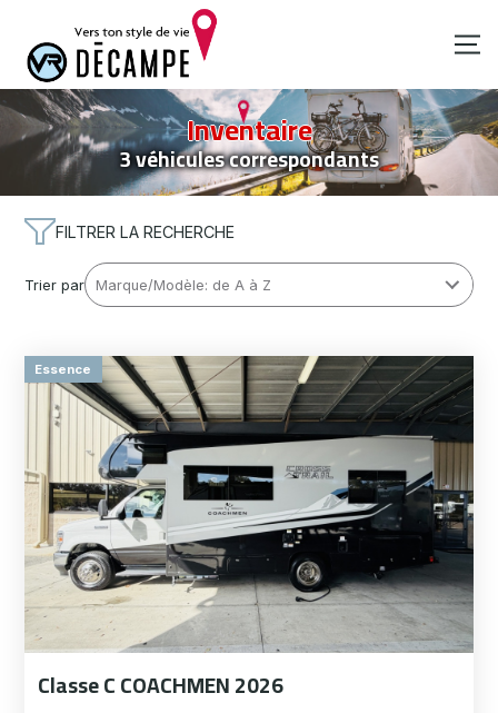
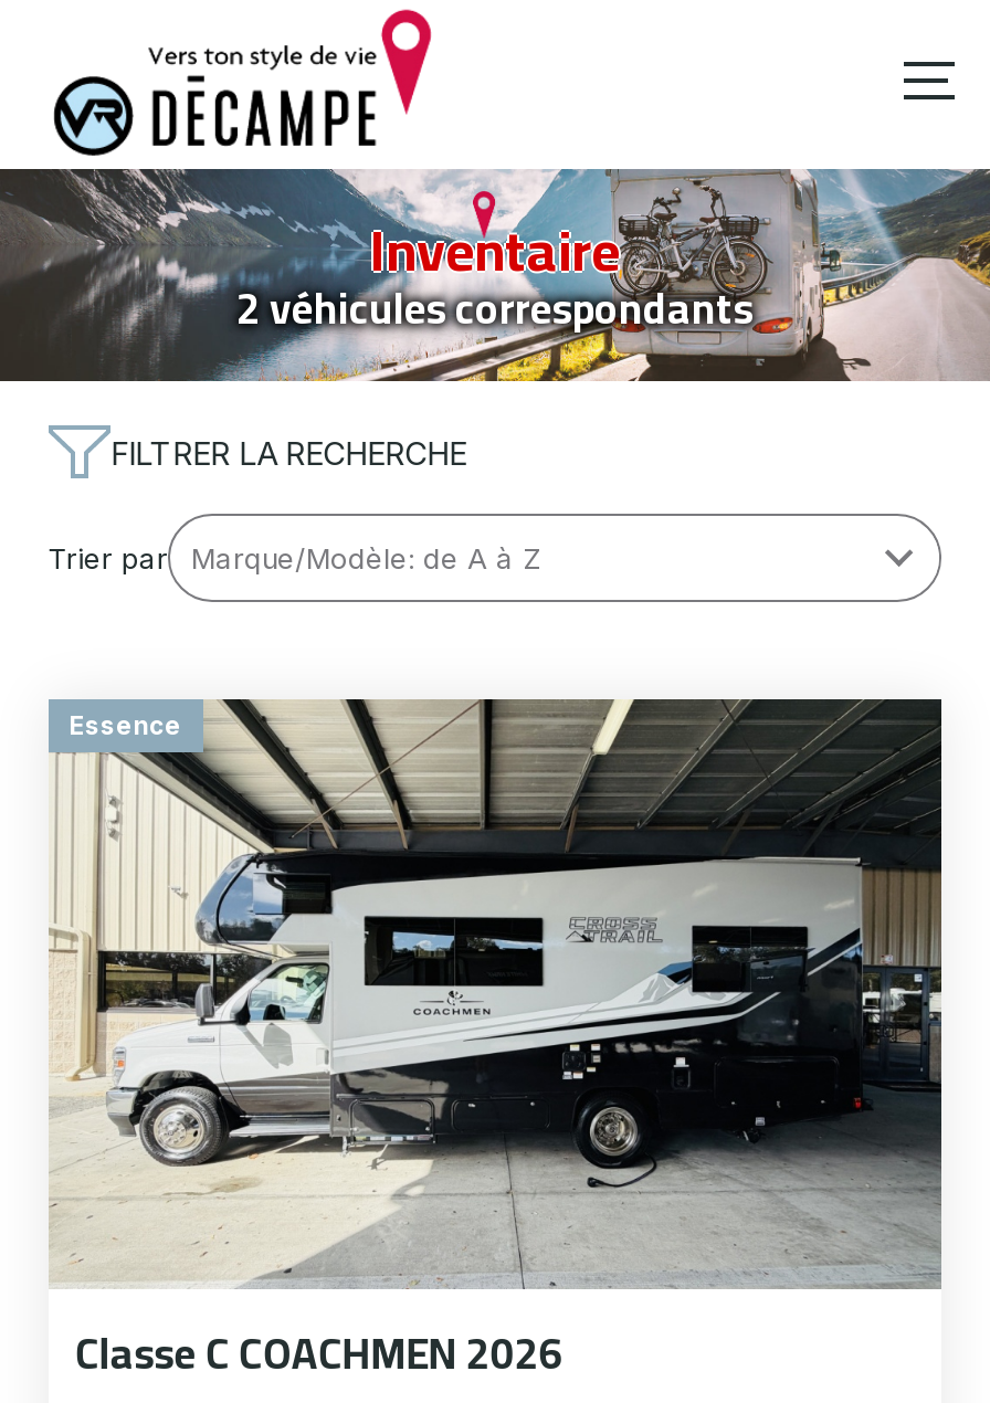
- 3 véhicules correspondants
+ 2 véhicules correspondants
